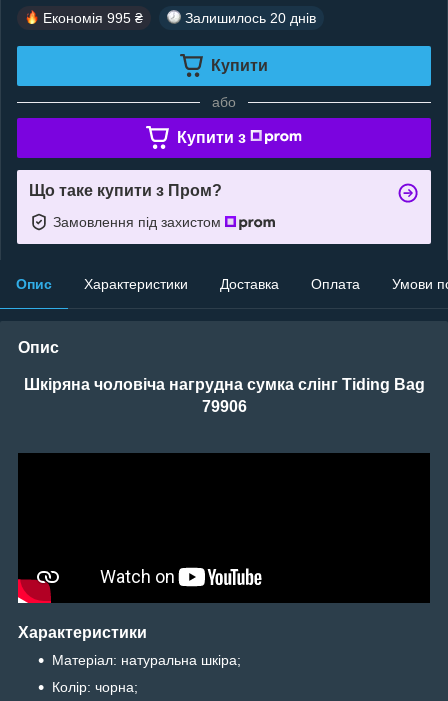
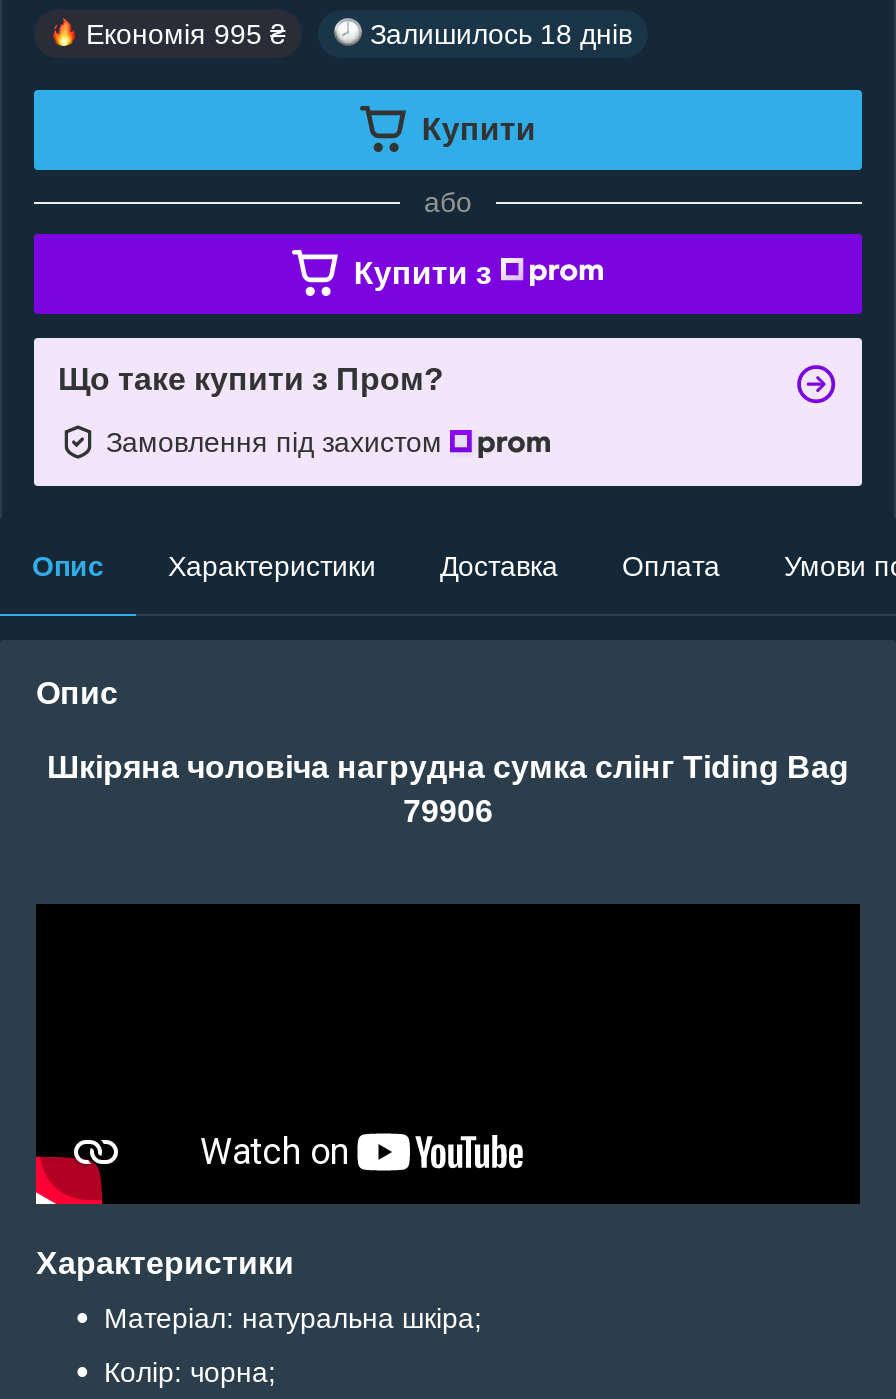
- Залишилось 20 днів
+ Залишилось 18 днів
